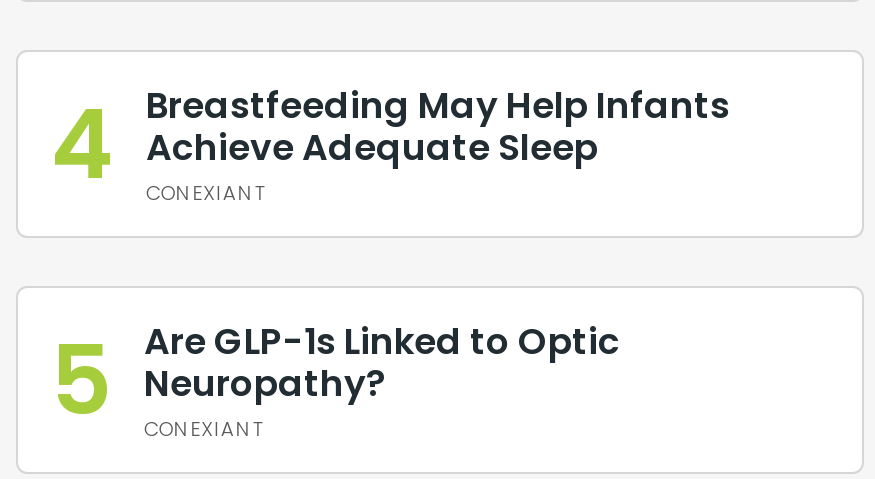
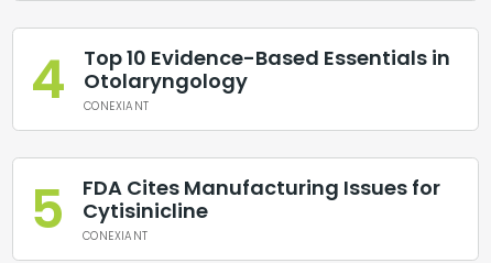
- Breastfeeding May Help Infants
- Achieve Adequate Sleep
+ Top 10 Evidence-Based Essentials in
+ Otolaryngology

- Are GLP-1s Linked to Optic
- Neuropathy?
+ FDA Cites Manufacturing Issues for
+ Cytisinicline
